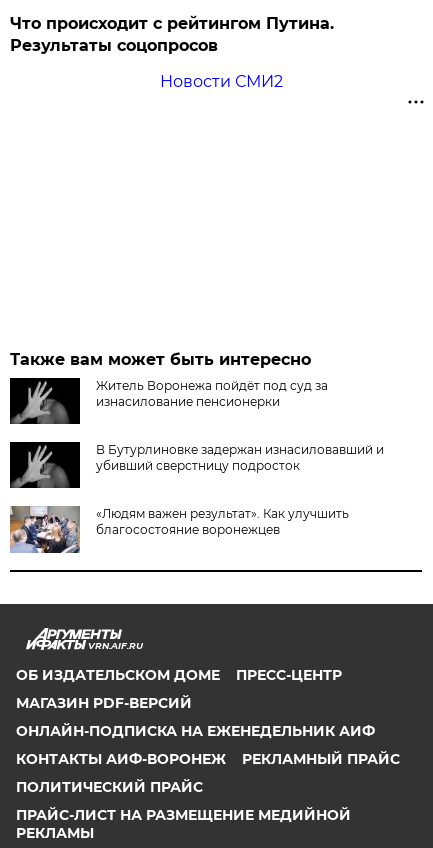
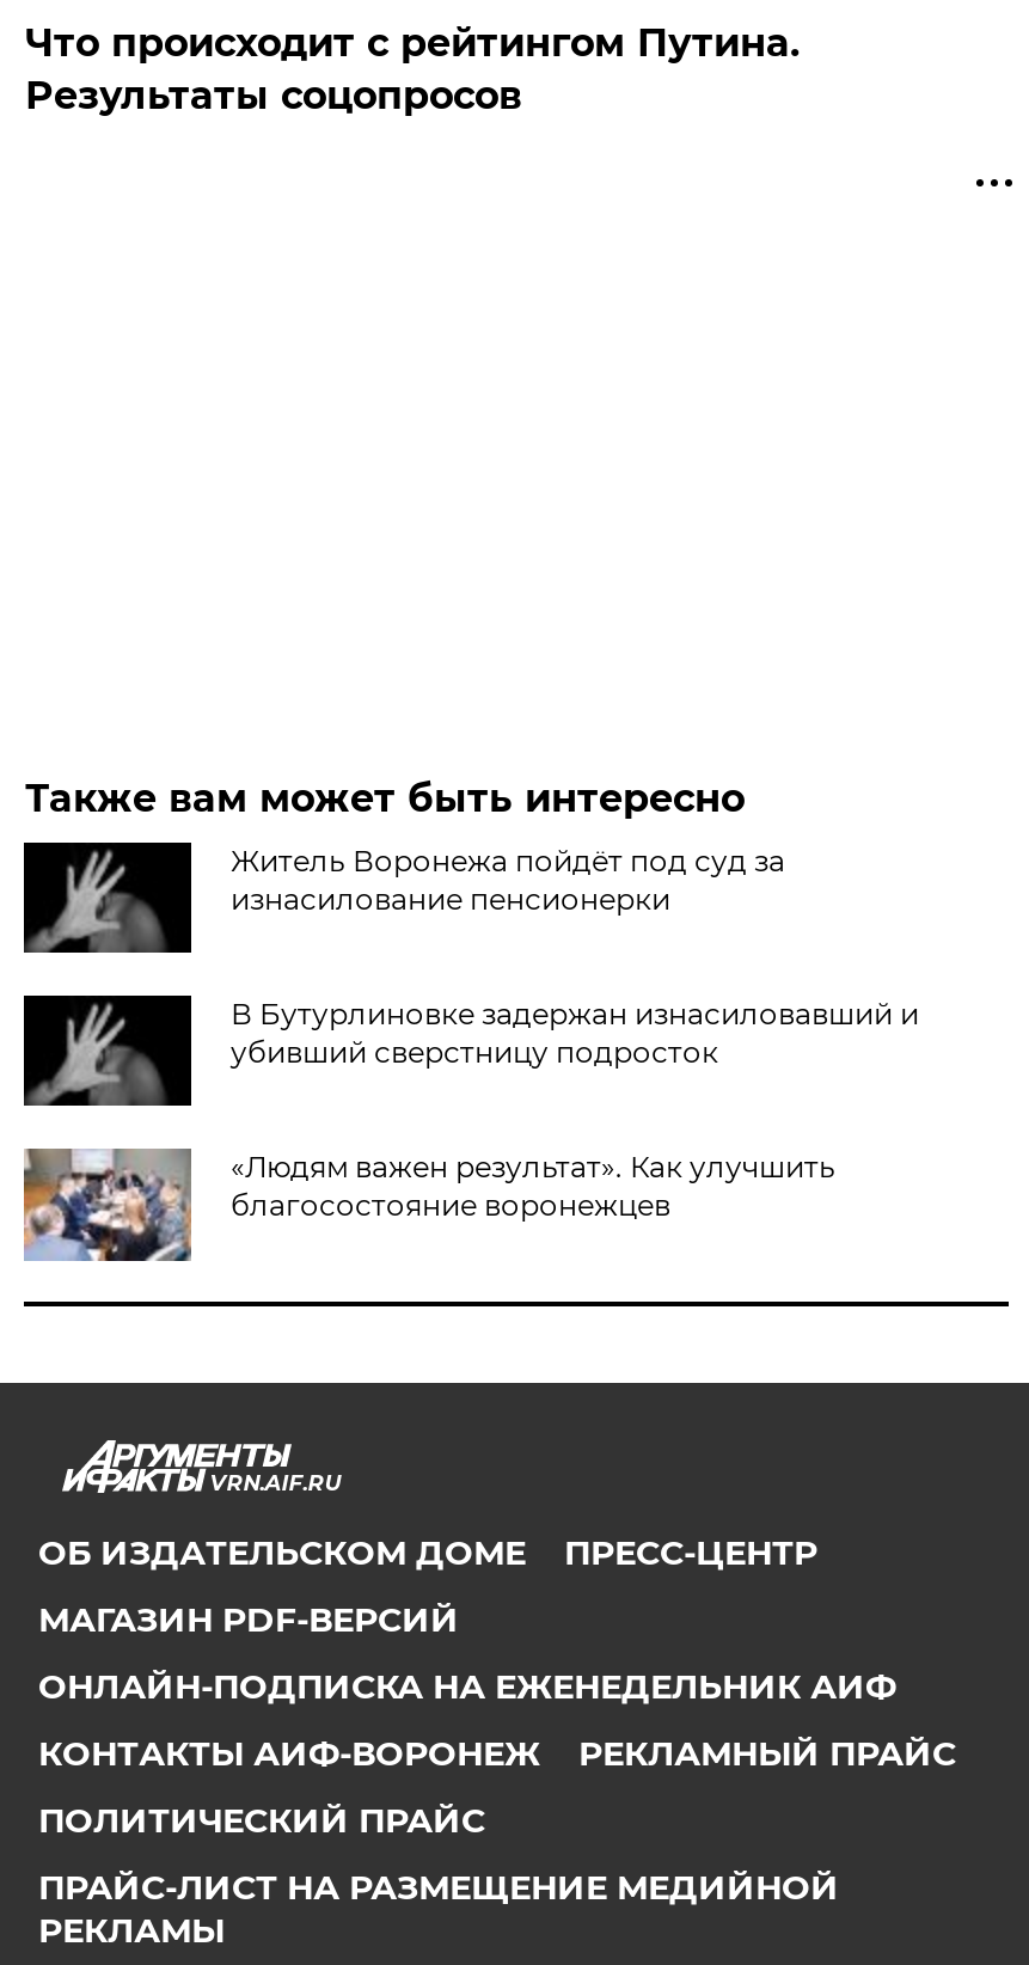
- Новости СМИ2
